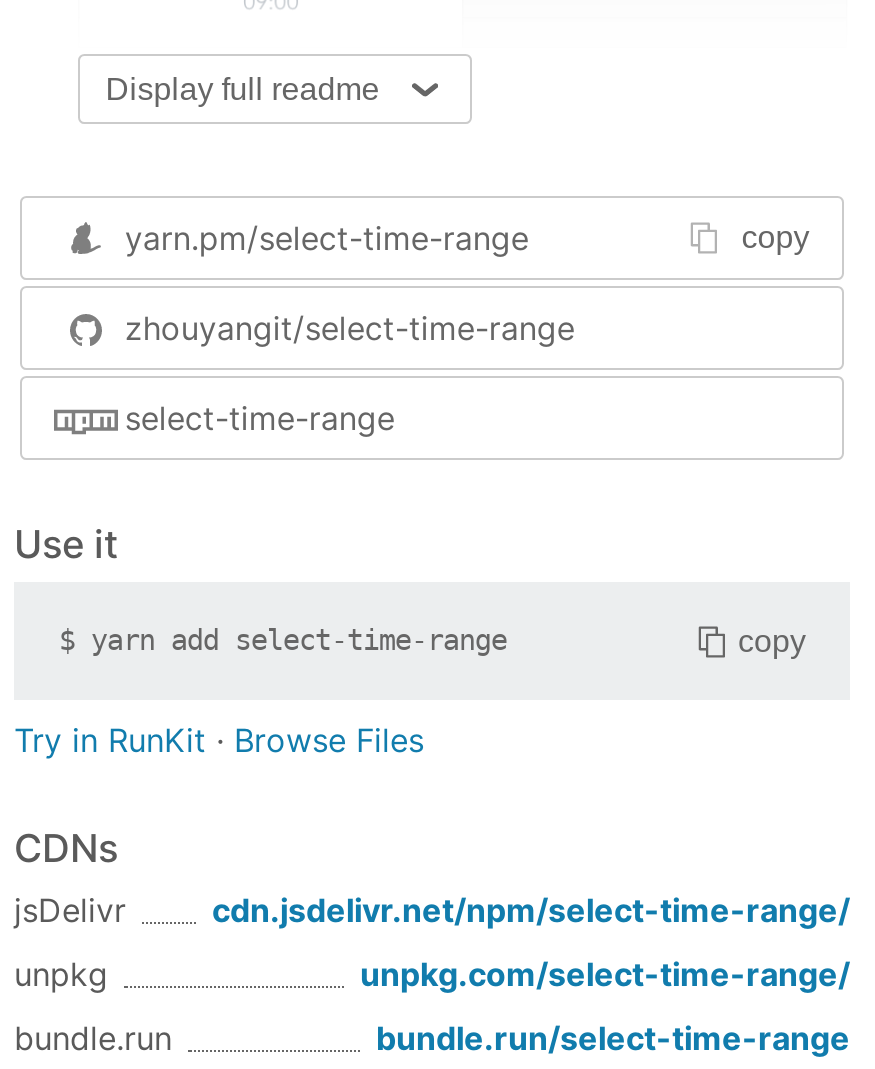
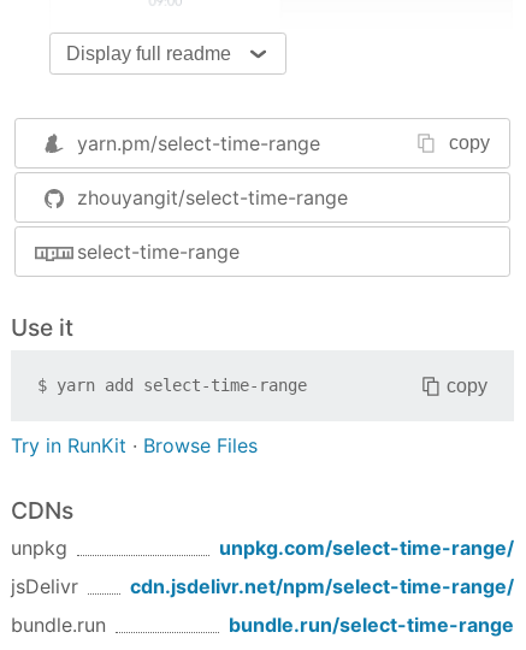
moved down: jsDelivr | cdn.jsdelivr.net/npm/select-time-range/

moved up: unpkg | unpkg.com/select-time-range/
